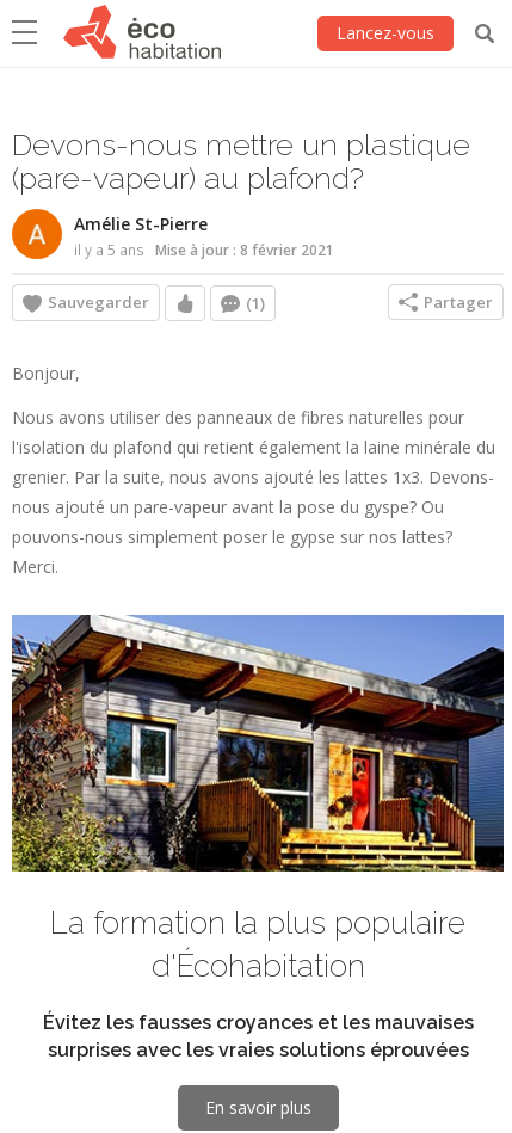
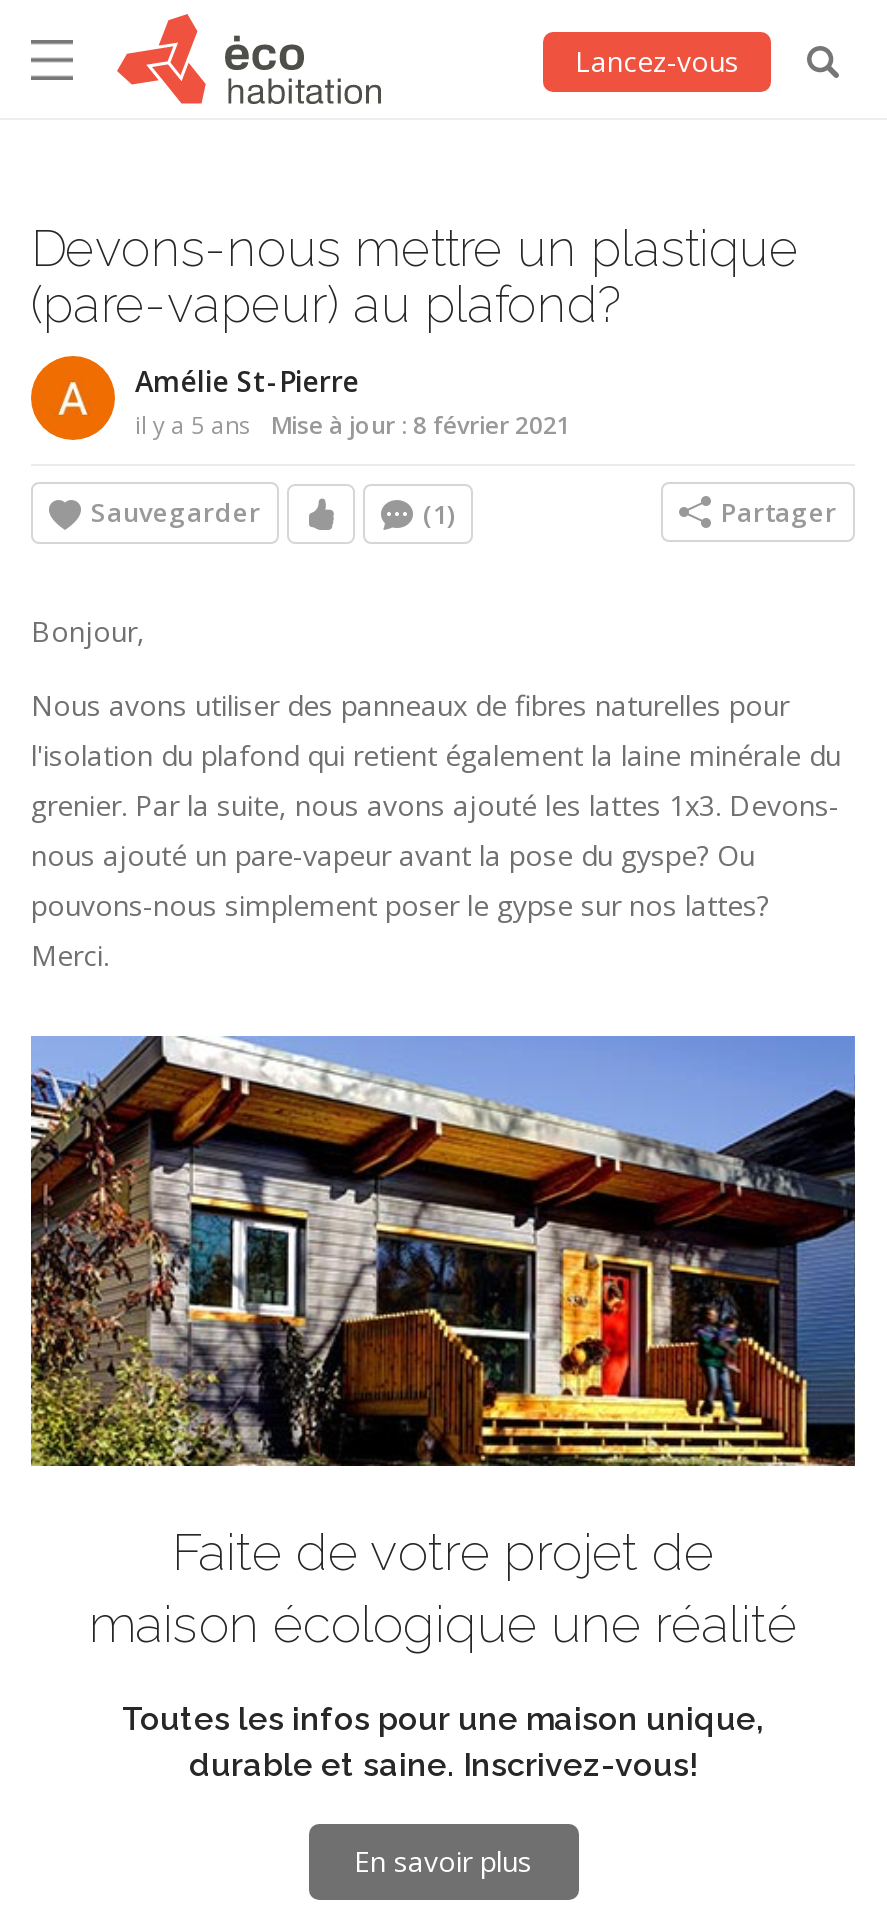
- La formation la plus populaire
- d'Écohabitation
+ Faite de votre projet de
+ maison écologique une réalité

- Évitez les fausses croyances et les mauvaises
- surprises avec les vraies solutions éprouvées
+ Toutes les infos pour une maison unique,
+ durable et saine. Inscrivez-vous!
